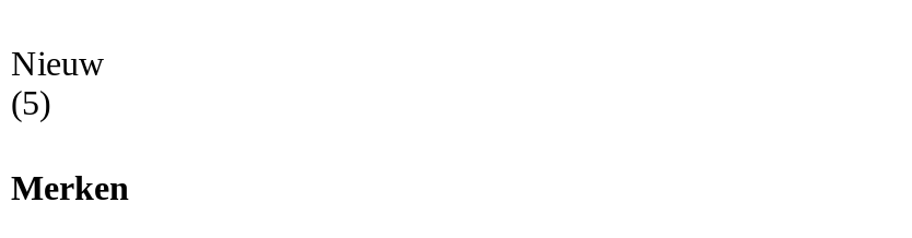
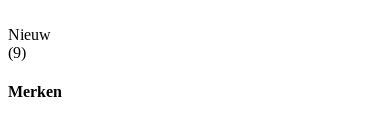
- (5)
+ (9)
